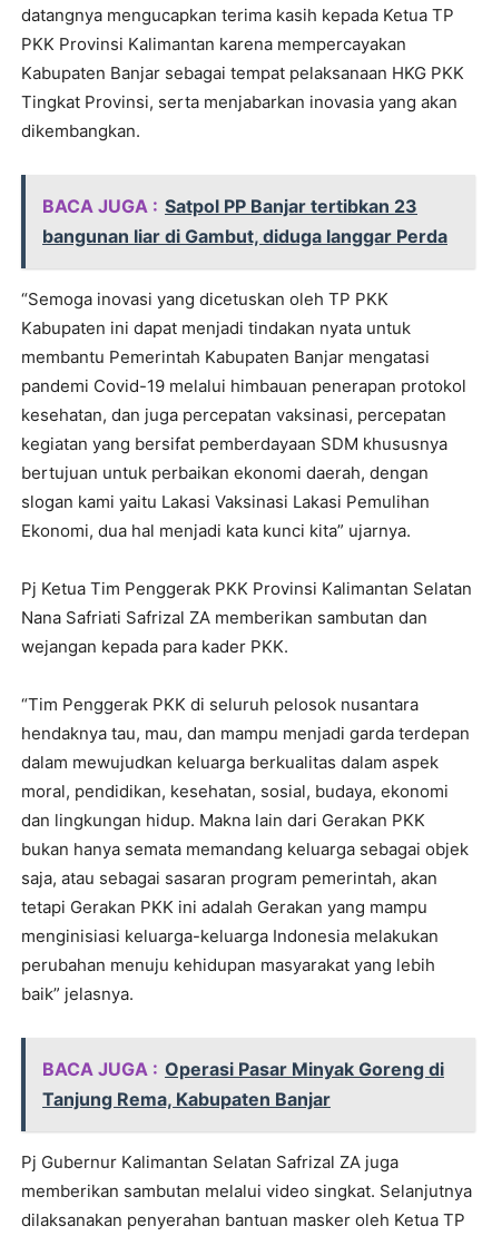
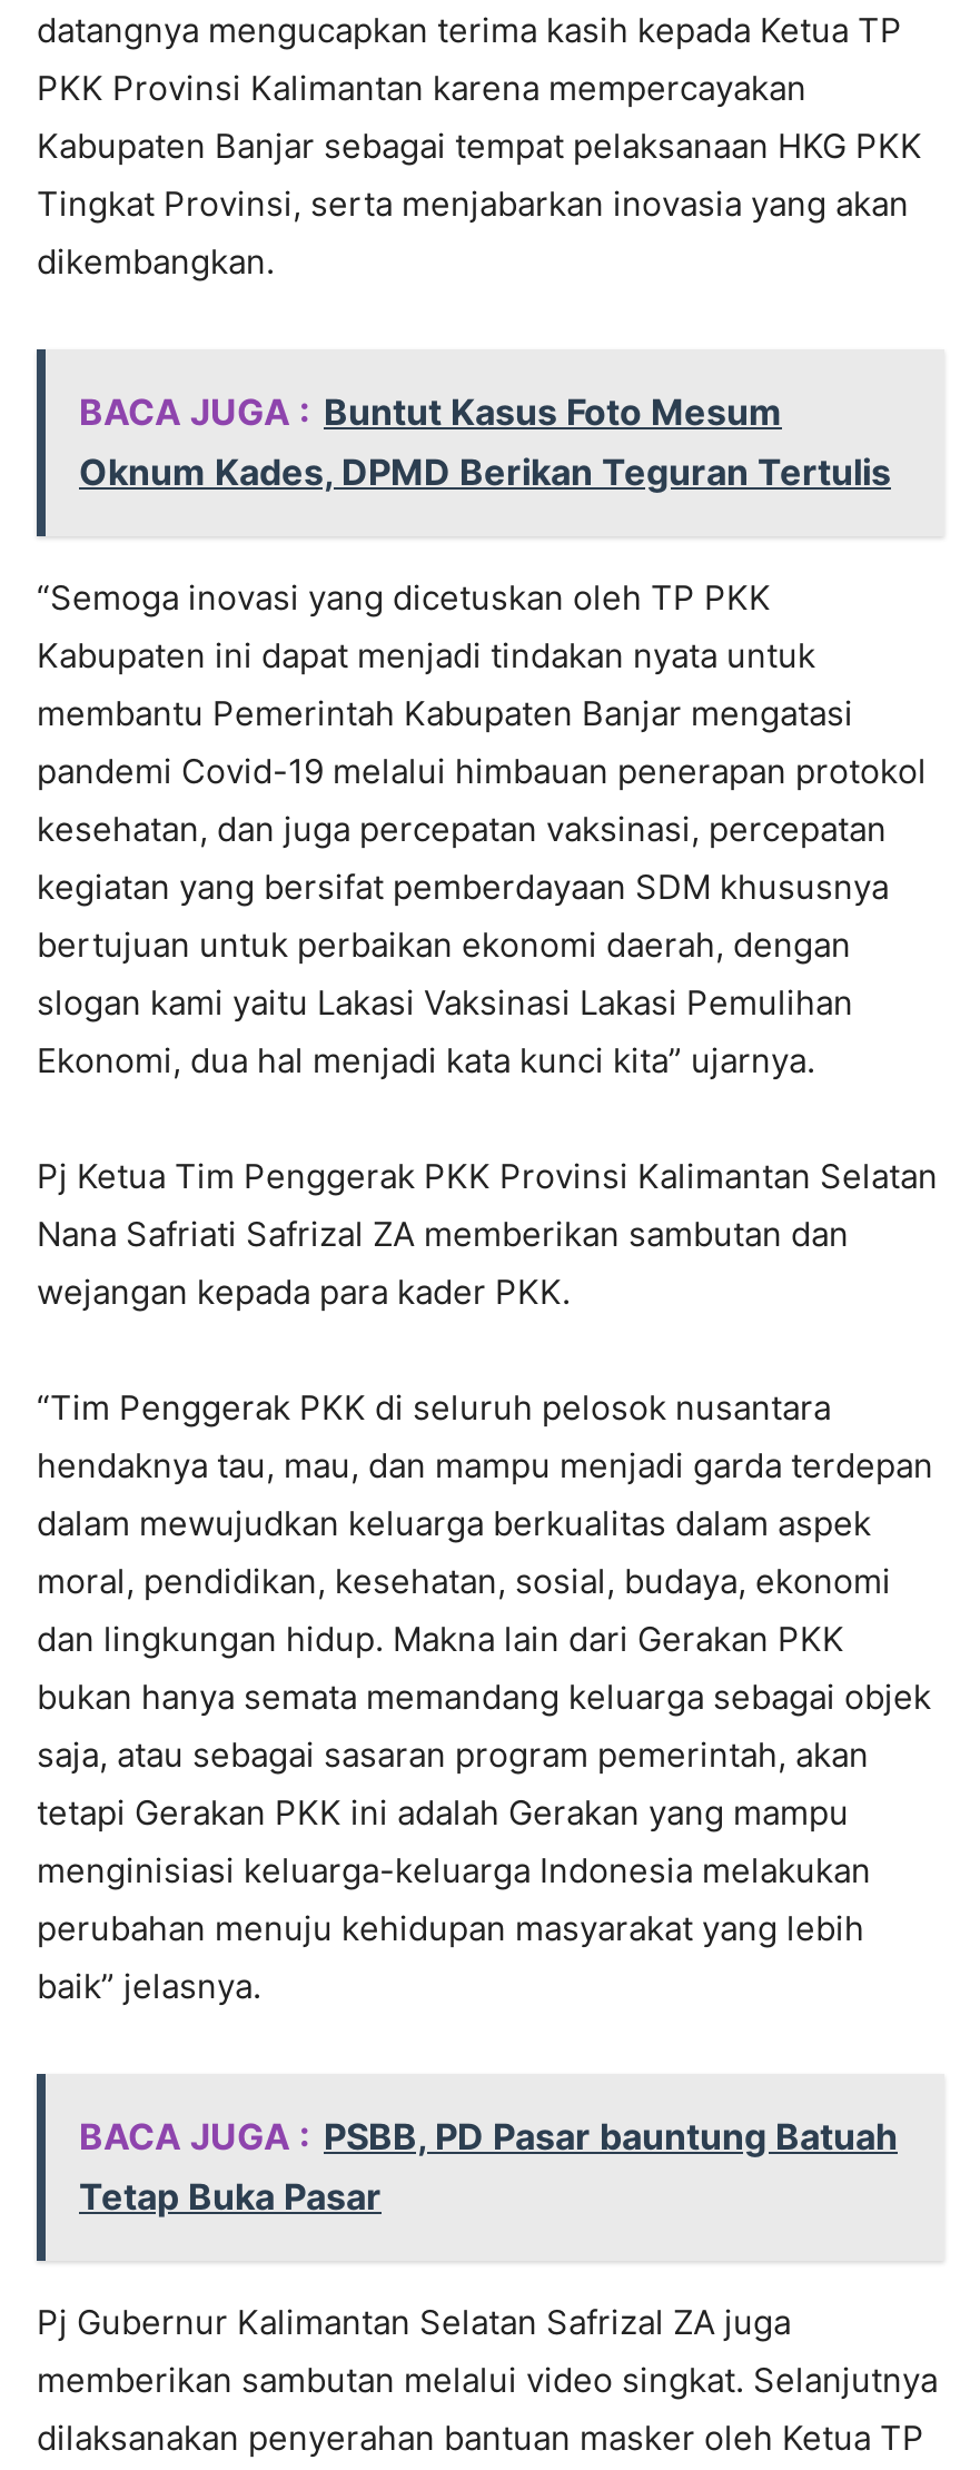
- BACA JUGA : Satpol PP Banjar tertibkan 23
- bangunan liar di Gambut, diduga langgar Perda
+ BACA JUGA : Buntut Kasus Foto Mesum
+ Oknum Kades, DPMD Berikan Teguran Tertulis

- BACA JUGA : Operasi Pasar Minyak Goreng di
- Tanjung Rema, Kabupaten Banjar
+ BACA JUGA : PSBB, PD Pasar bauntung Batuah
+ Tetap Buka Pasar
